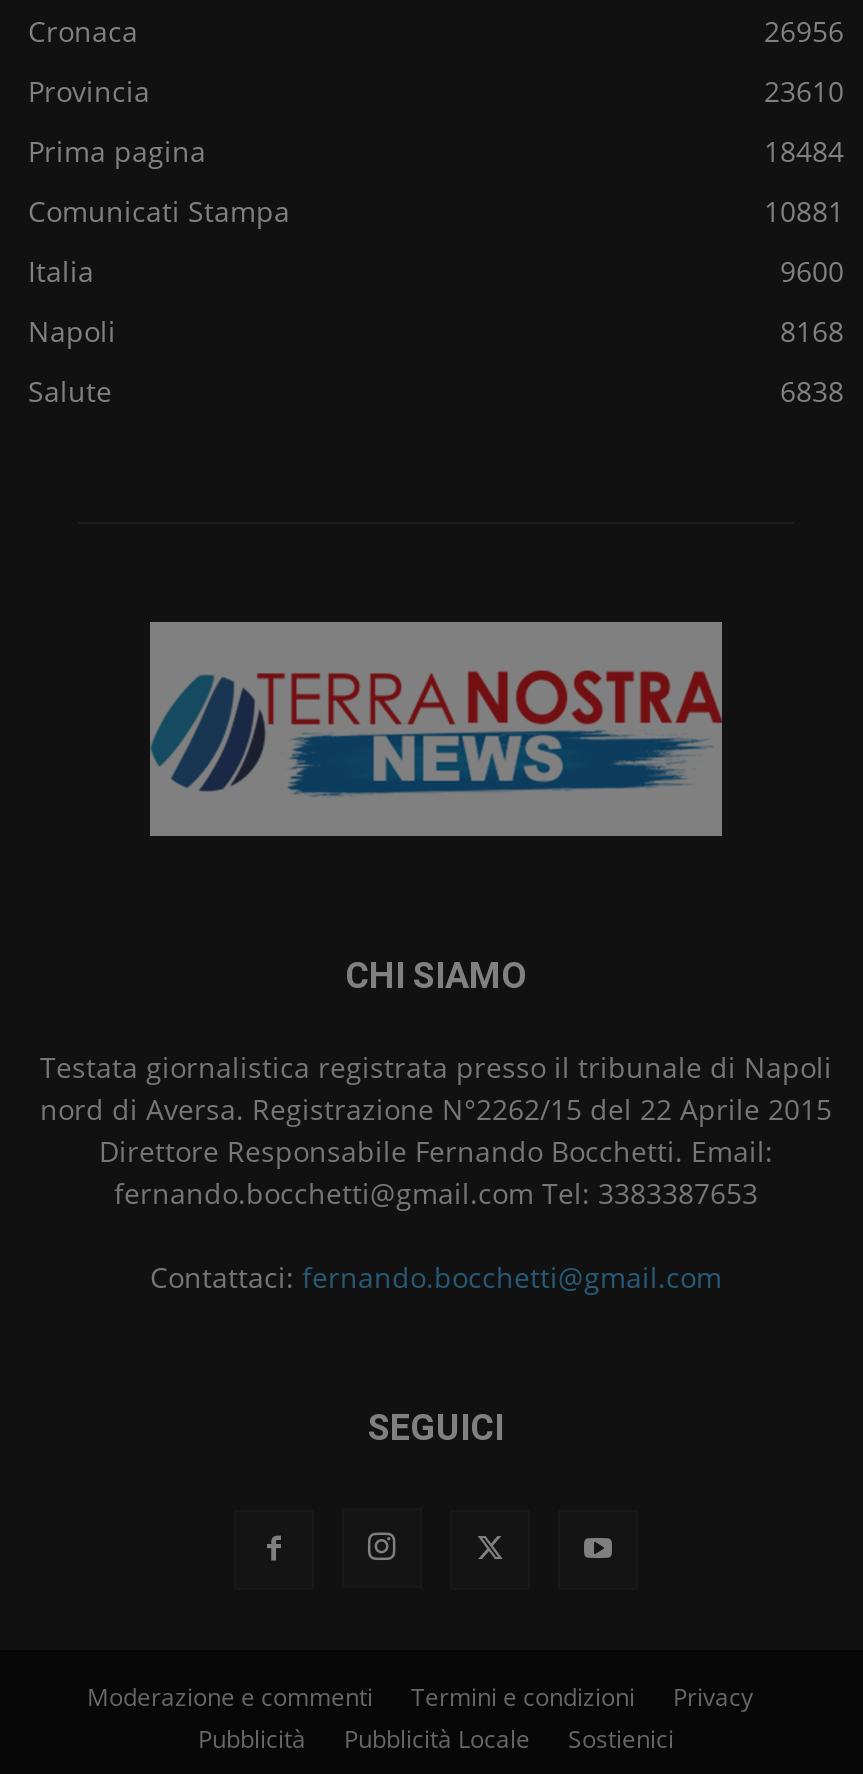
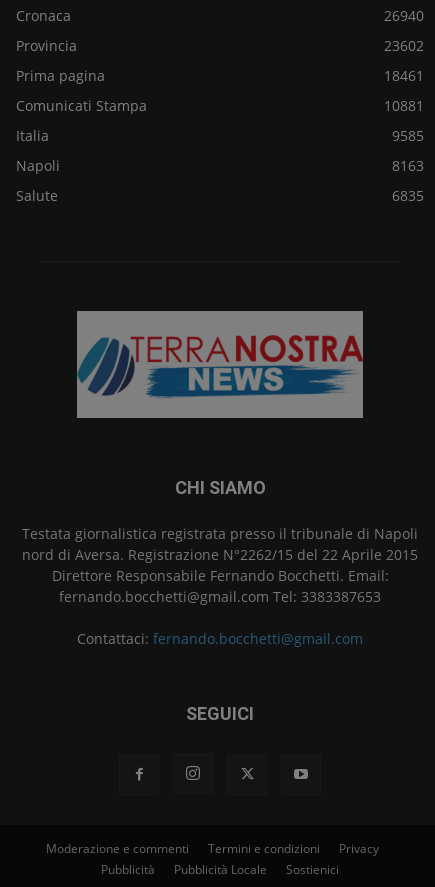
- 26956
+ 26940

- 23610
+ 23602

- 18484
+ 18461

- 9600
+ 9585

- 8168
+ 8163

- 6838
+ 6835
